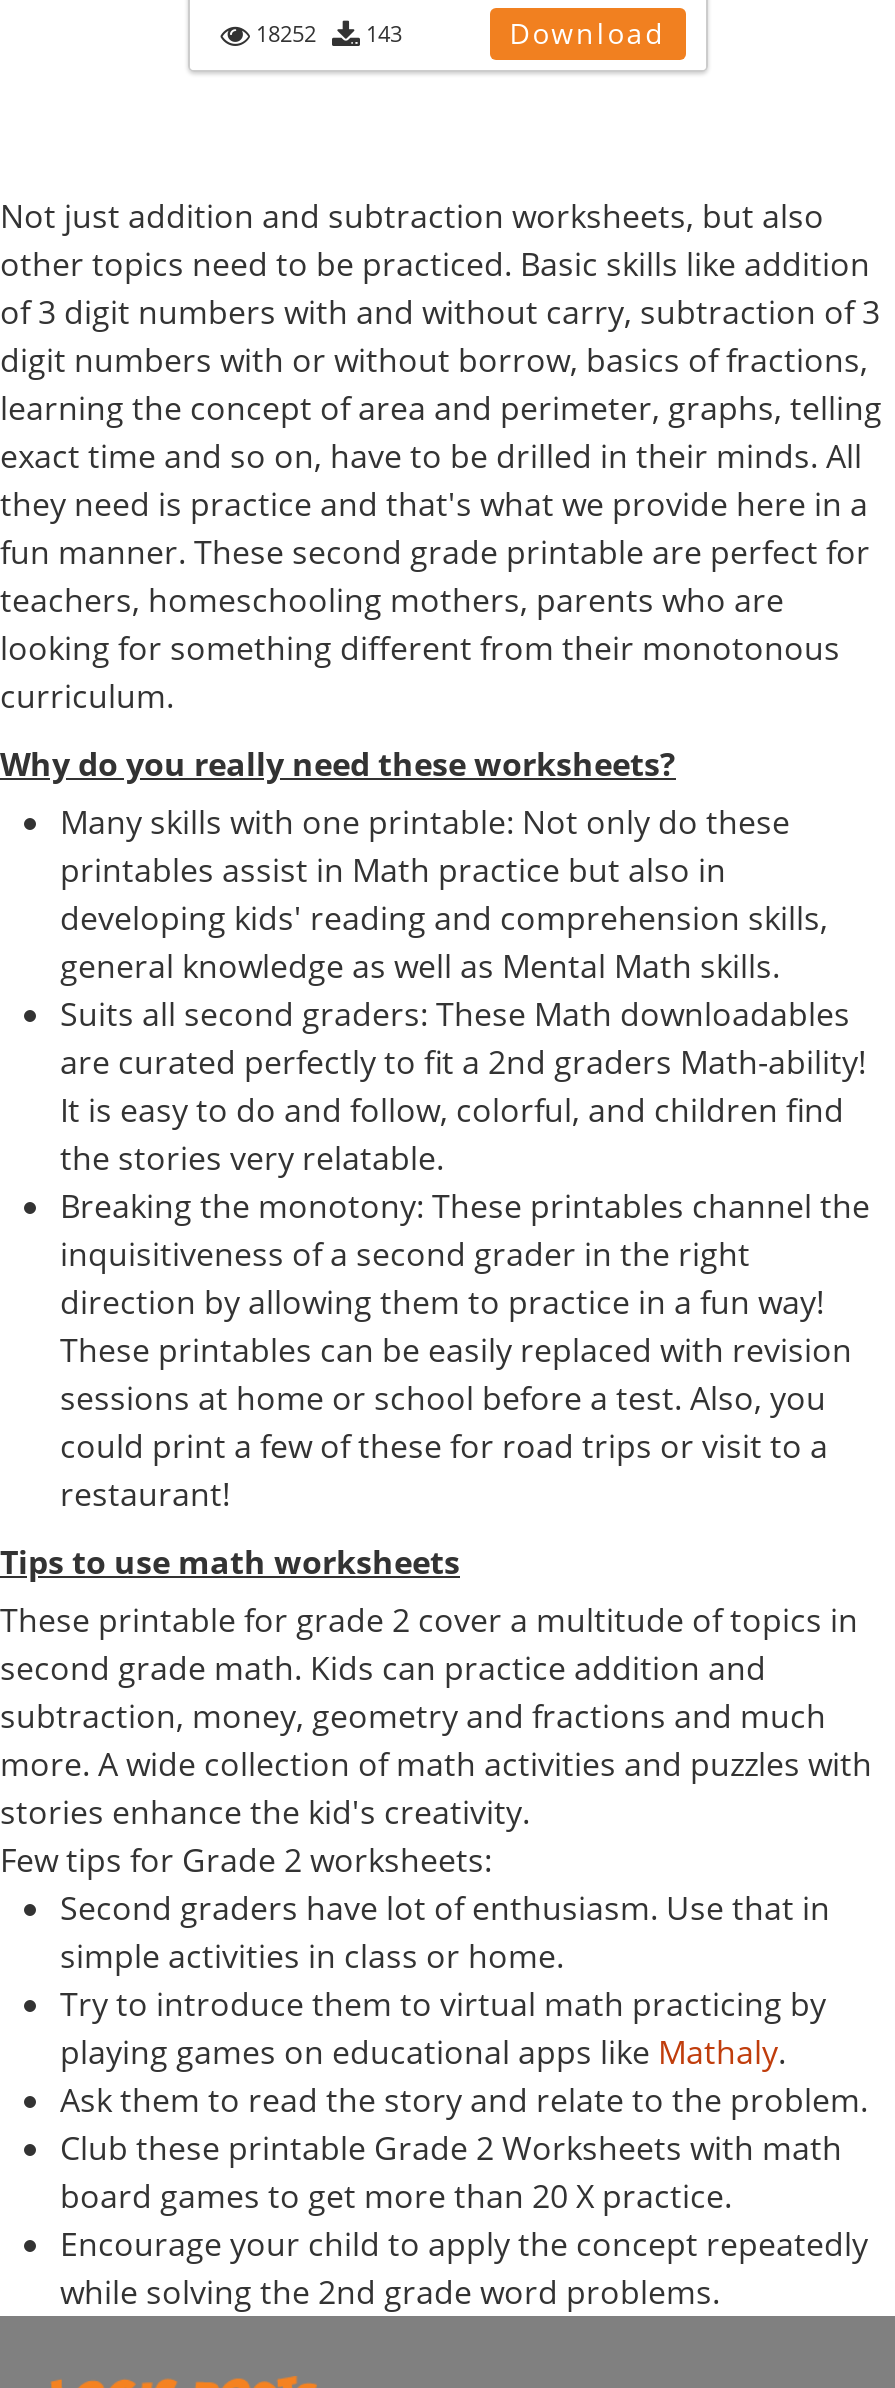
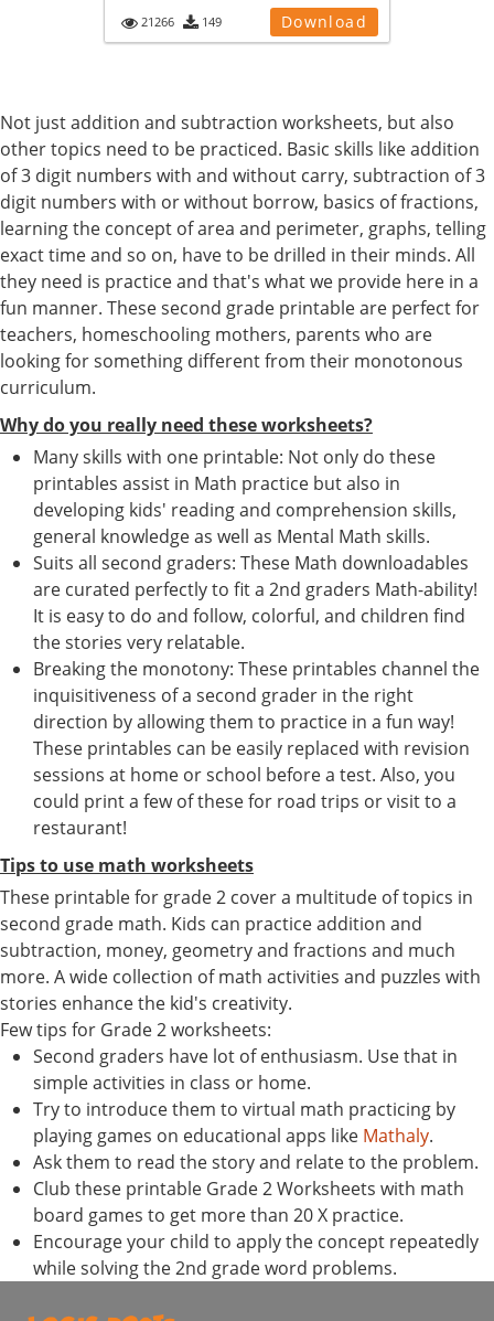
- 18252
+ 21266

- 143
+ 149
